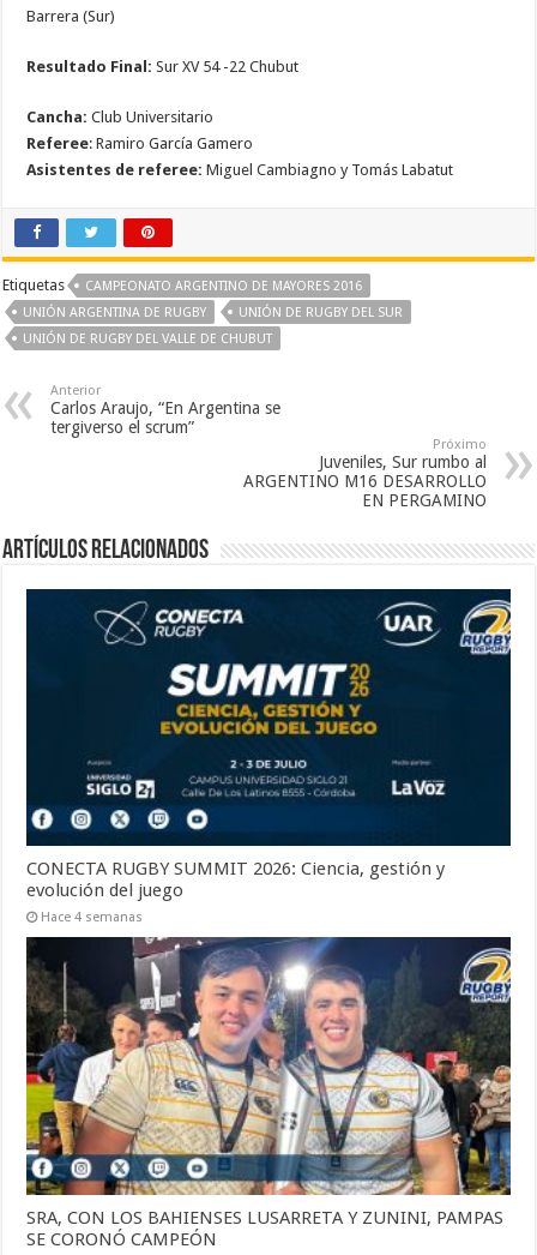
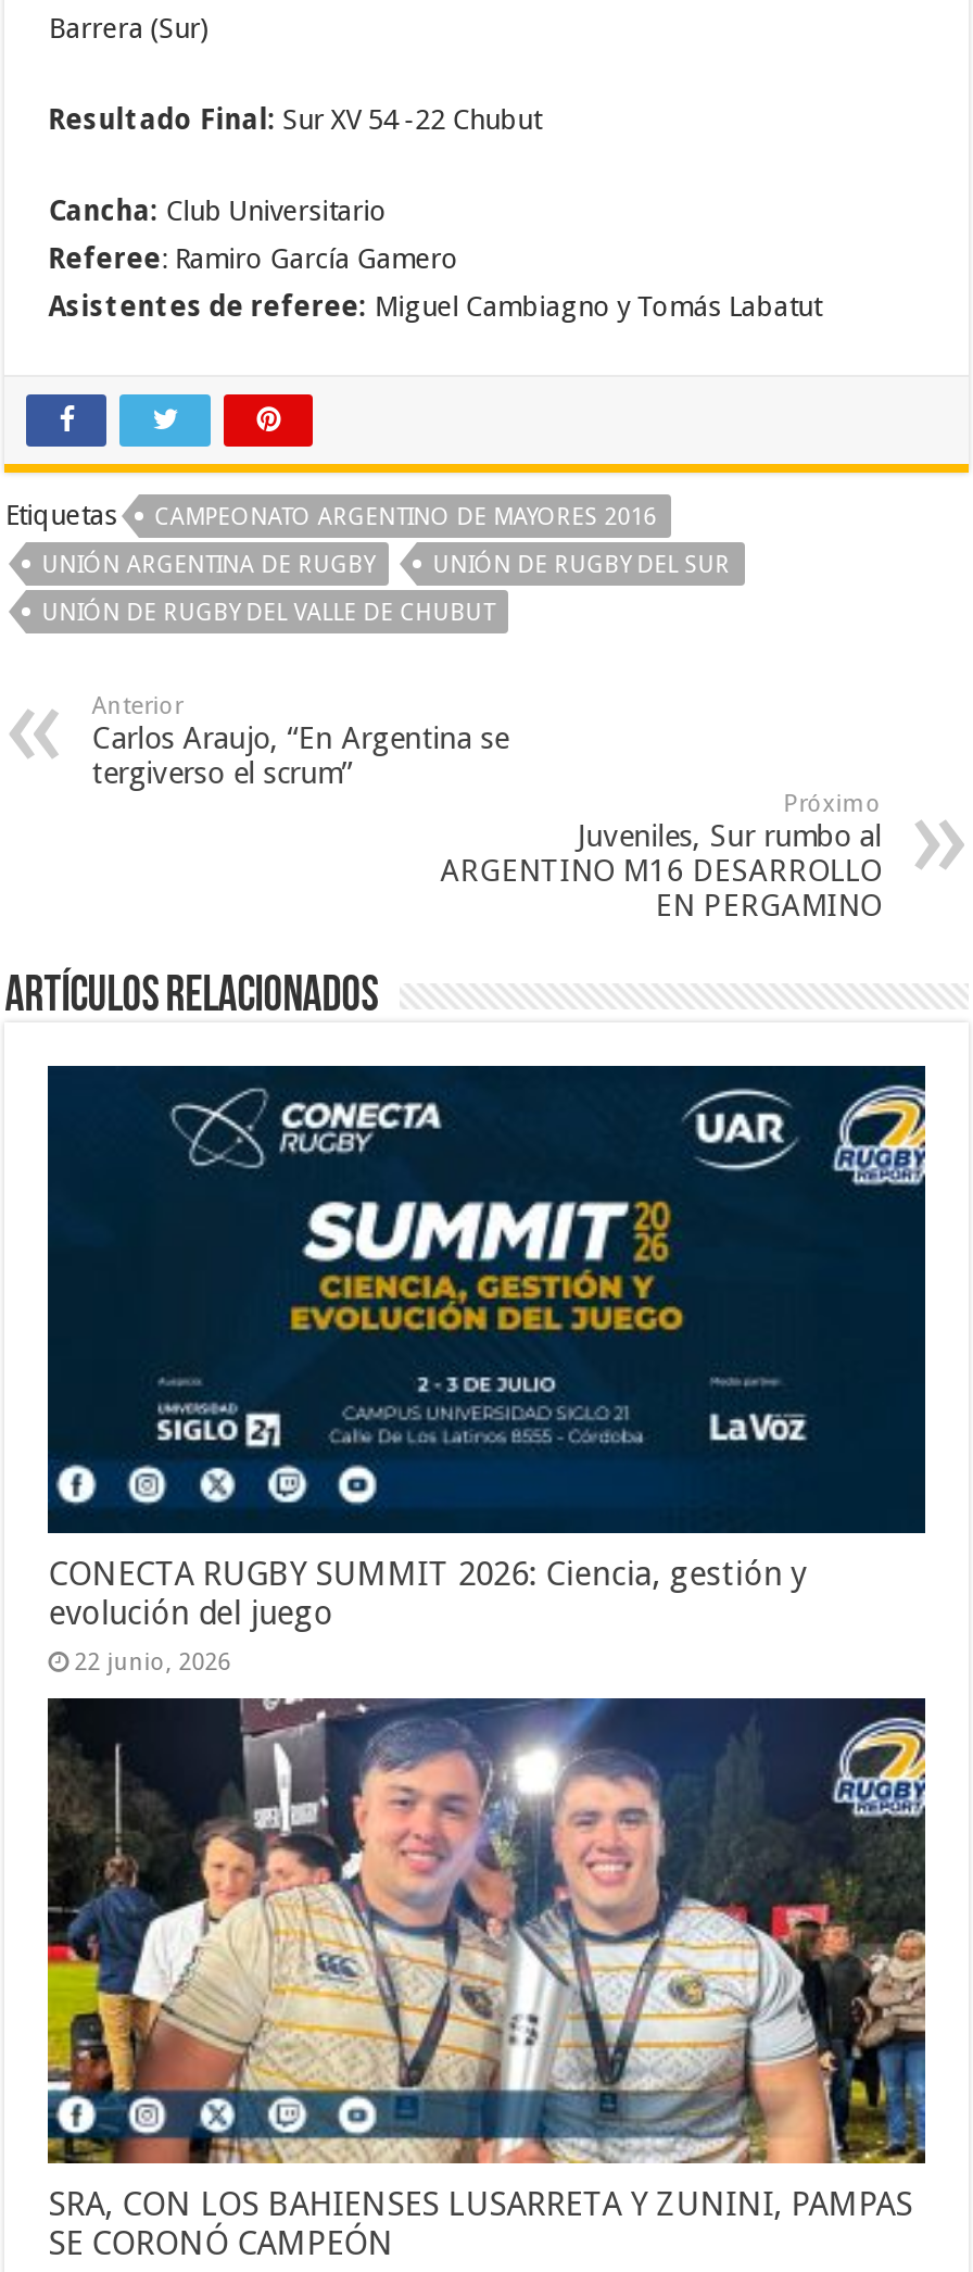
- Hace 4 semanas
+ 22 junio, 2026
